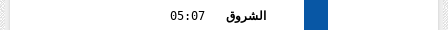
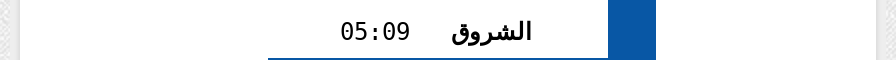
- الشروق 05:07
+ الشروق 05:09
